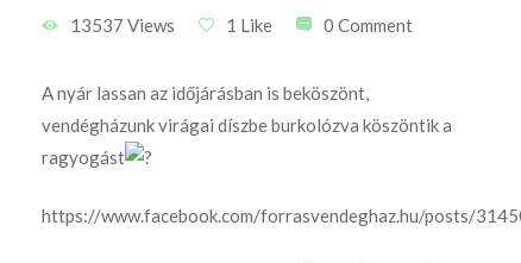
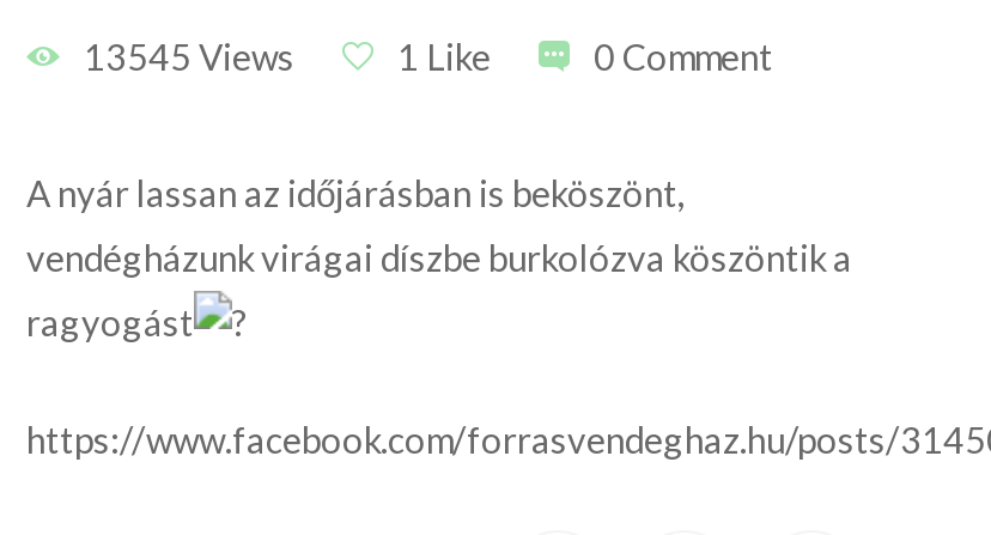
- 13537 Views
+ 13545 Views
